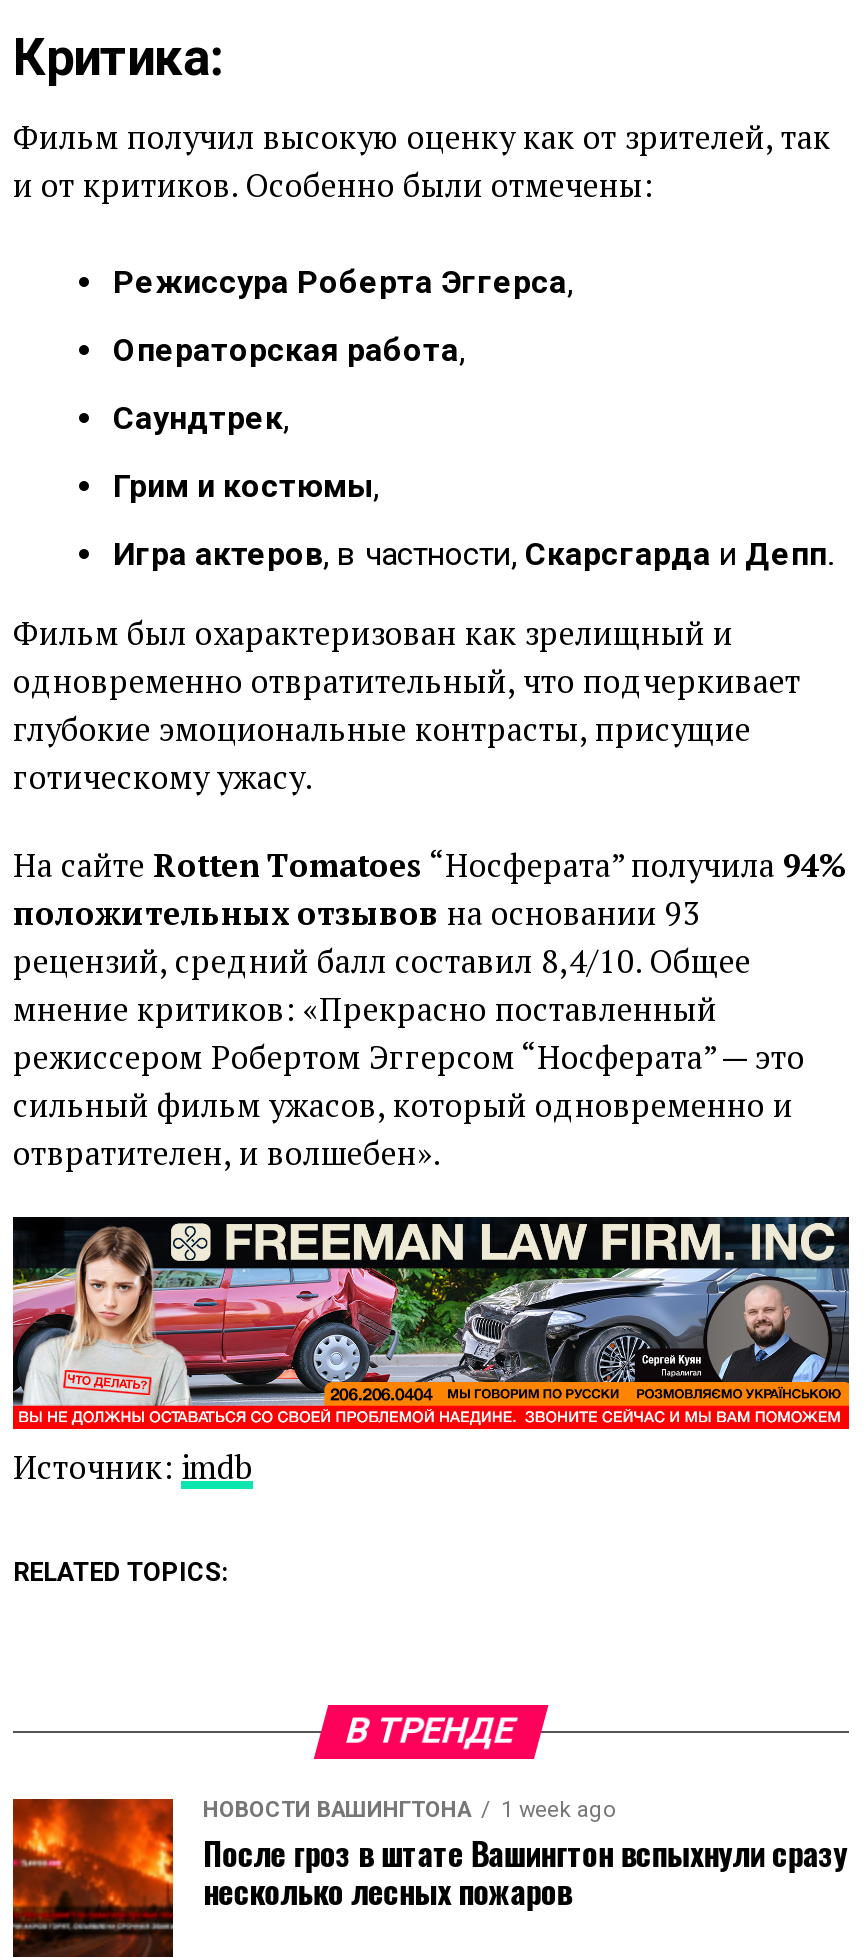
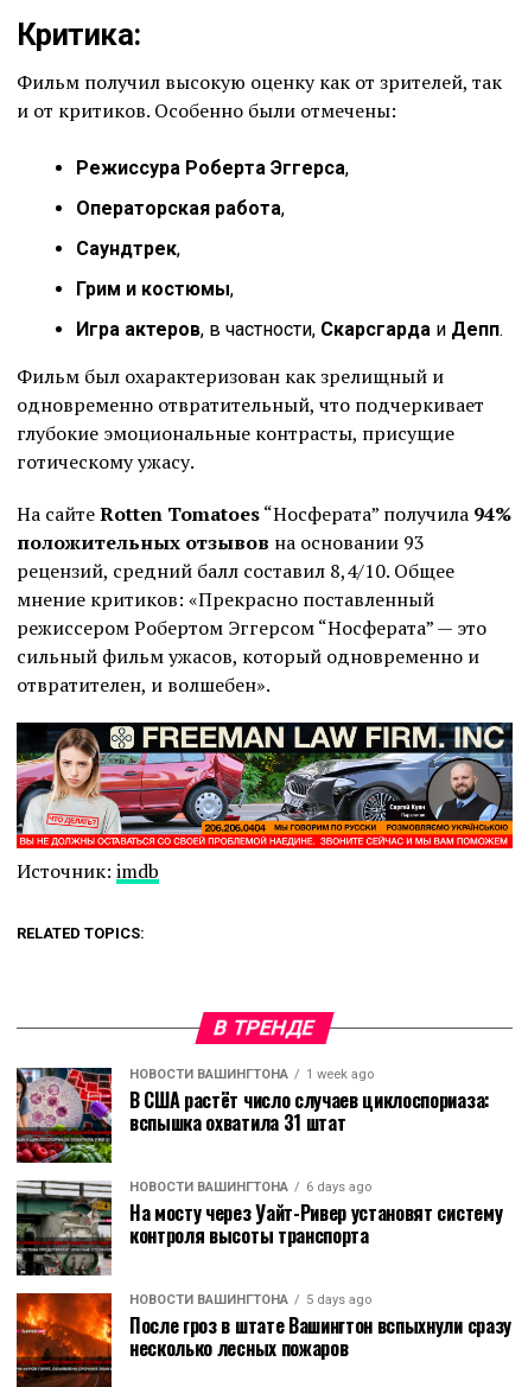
+ [image]
+ В США растёт число случаев циклоспориаза:
+ вспышка охватила 31 штат
+ НОВОСТИ ВАШИНГТОНА
+ 6 days ago
+ На мосту через Уайт-Ривер установят систему
+ контроля высоты транспорта
+ НОВОСТИ ВАШИНГТОНА
+ 5 days ago

+ [image]
